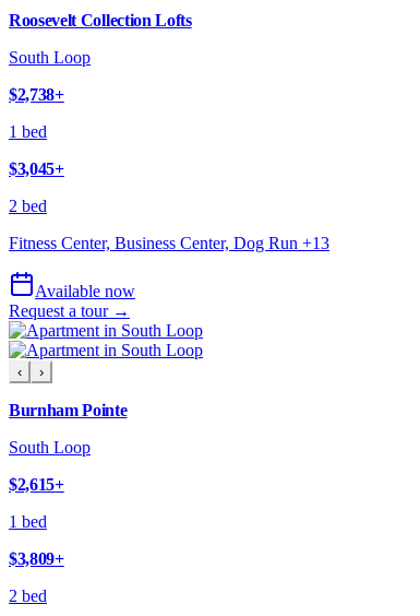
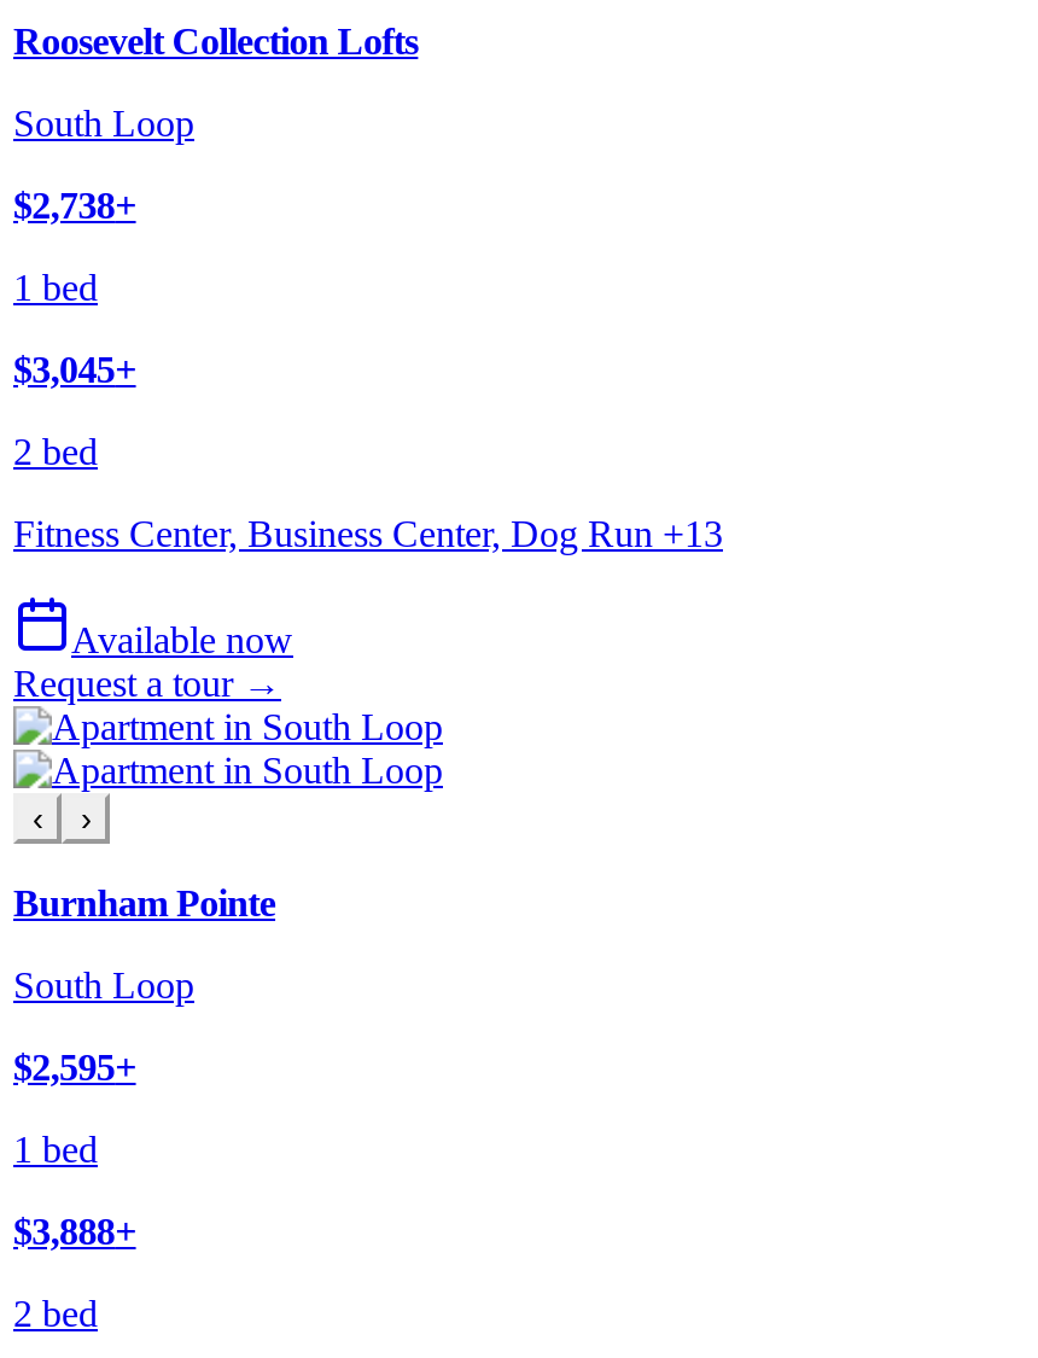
- $2,615+
+ $2,595+

- $3,809+
+ $3,888+
